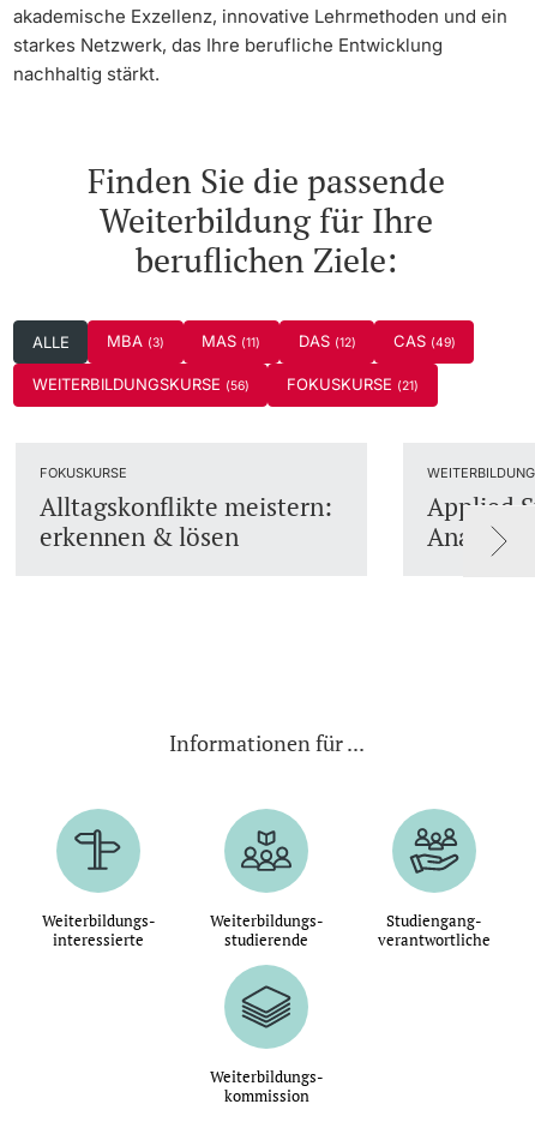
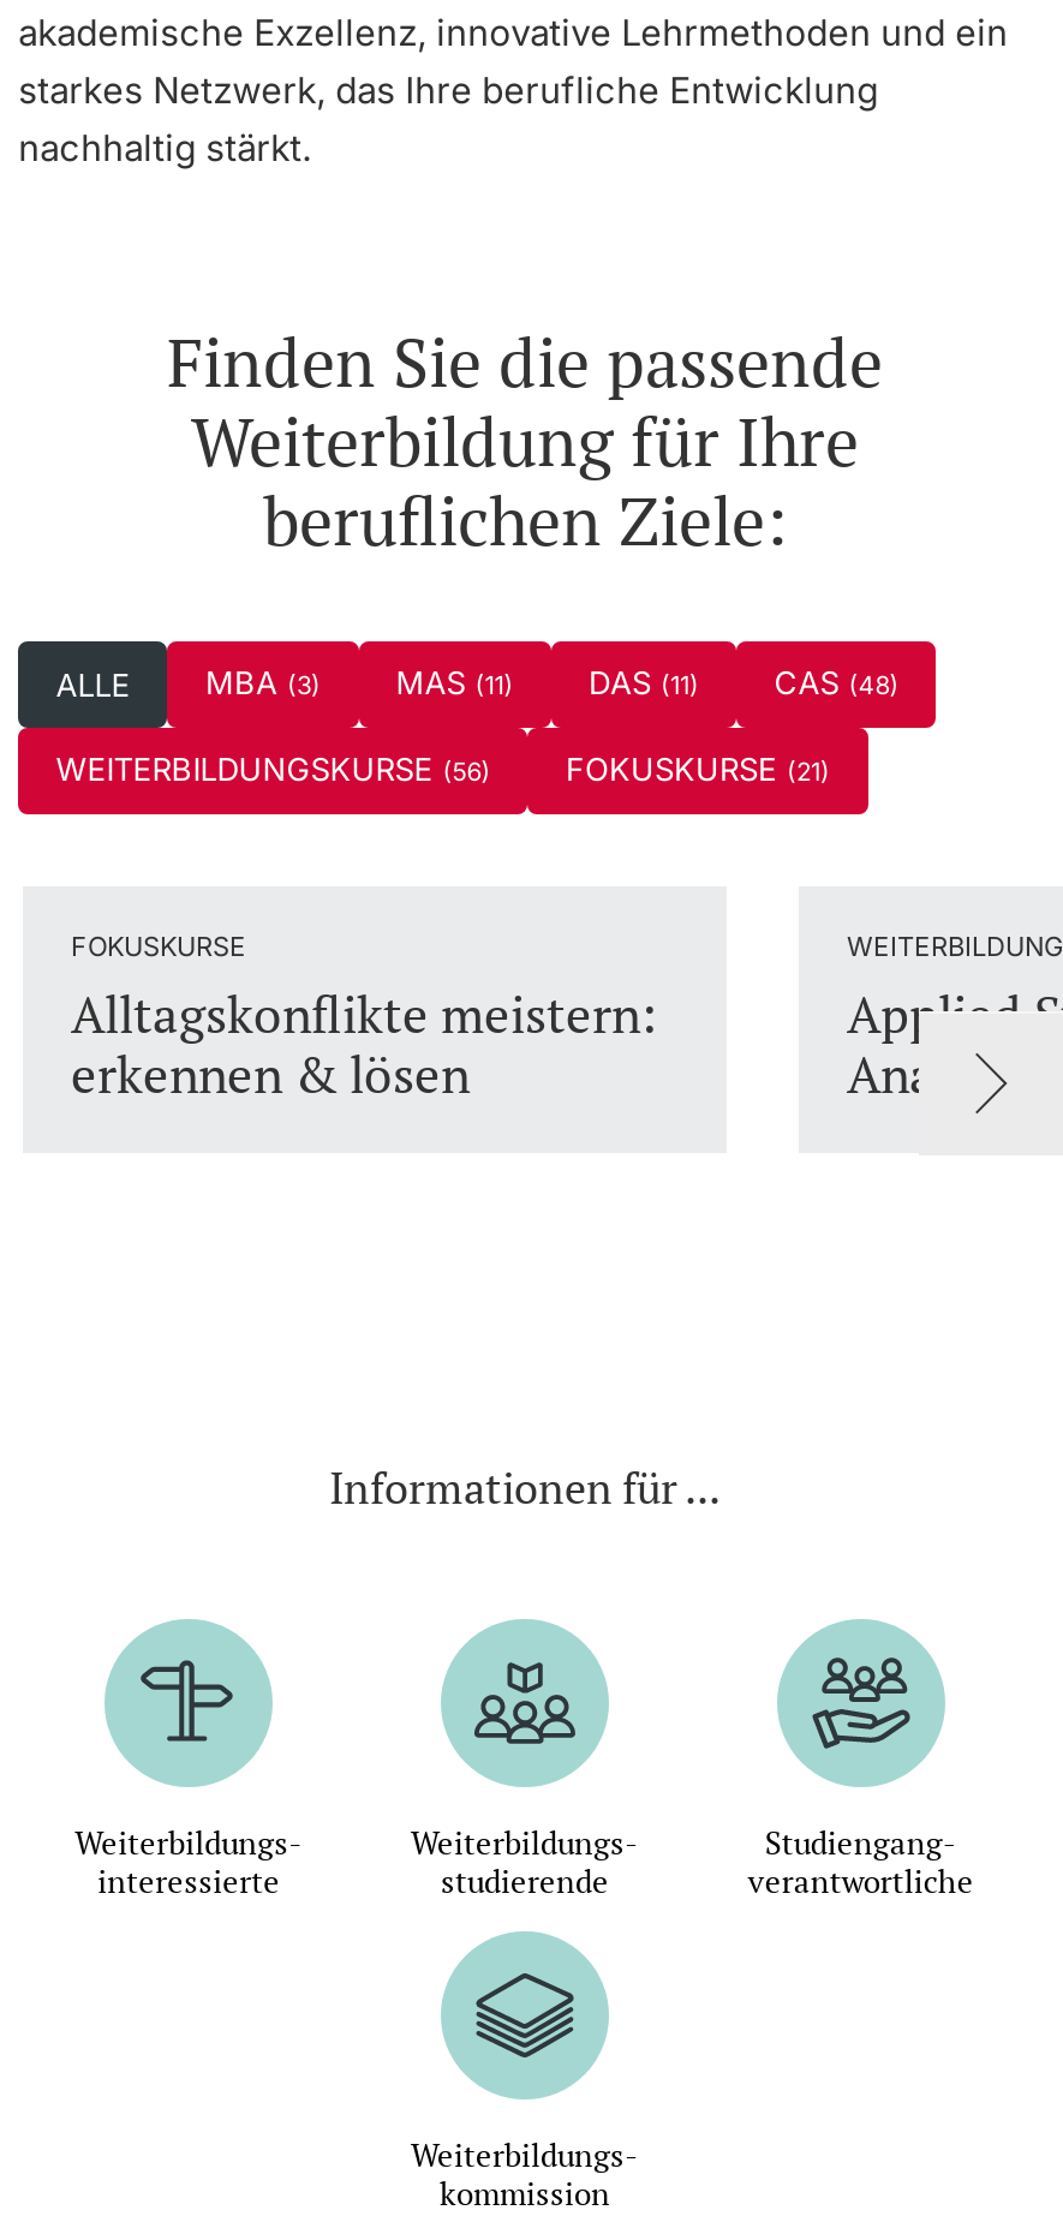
- DAS (12)
+ DAS (11)

- CAS (49)
+ CAS (48)
